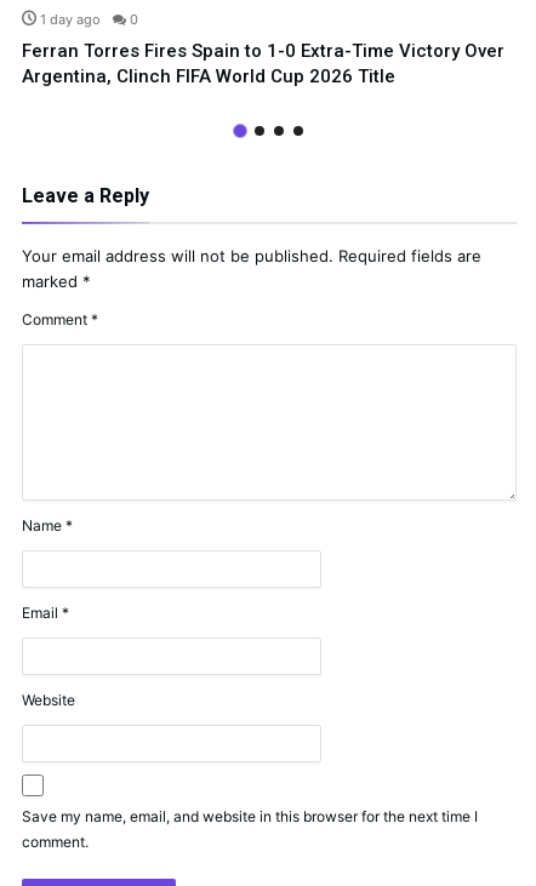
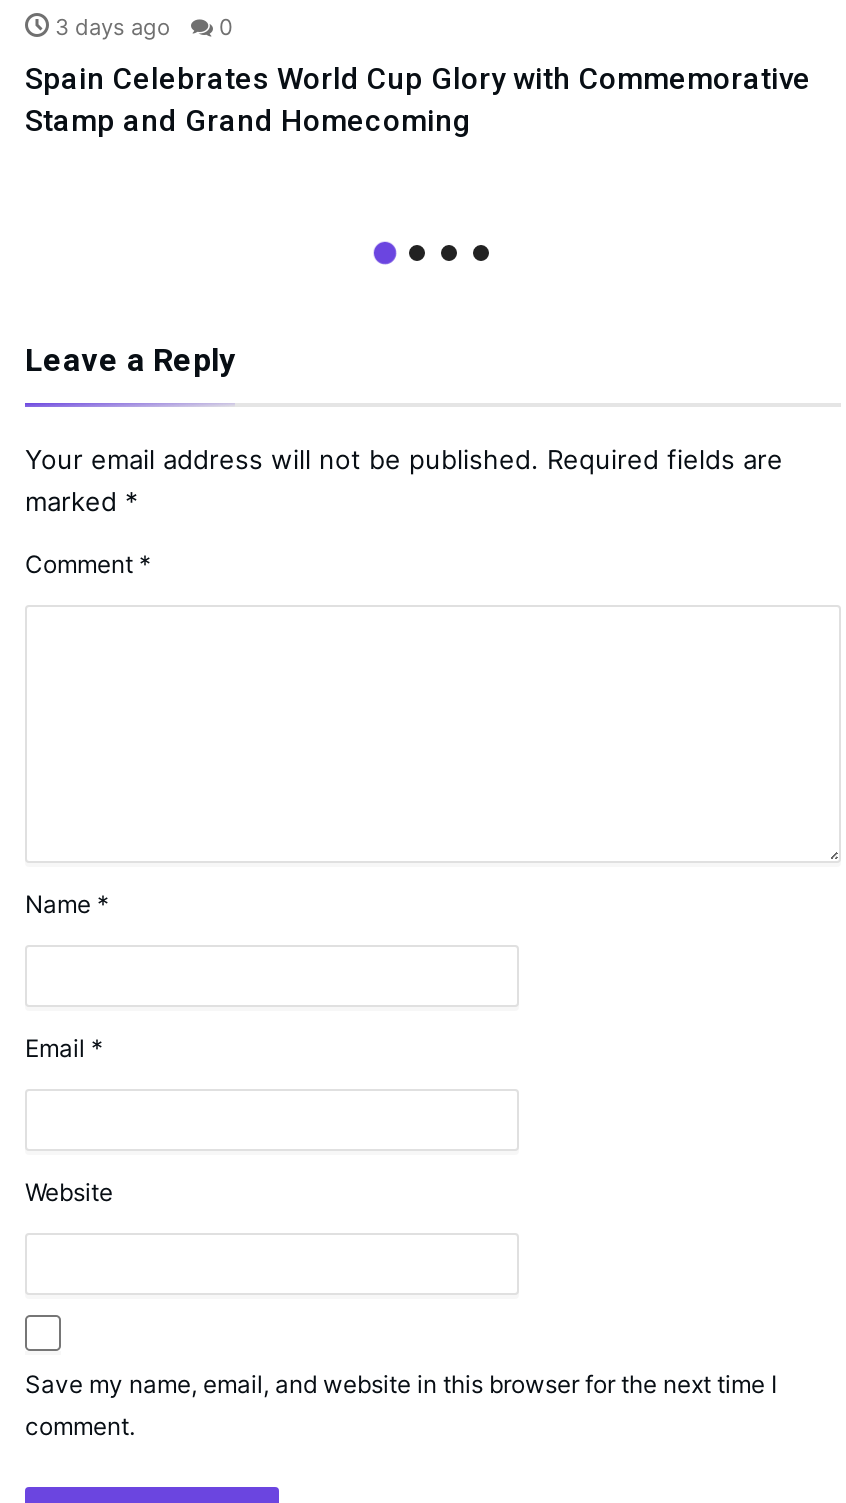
- 1 day ago 0
+ 3 days ago 0

- Ferran Torres Fires Spain to 1-0 Extra-Time Victory Over
- Argentina, Clinch FIFA World Cup 2026 Title
+ Spain Celebrates World Cup Glory with Commemorative
+ Stamp and Grand Homecoming
